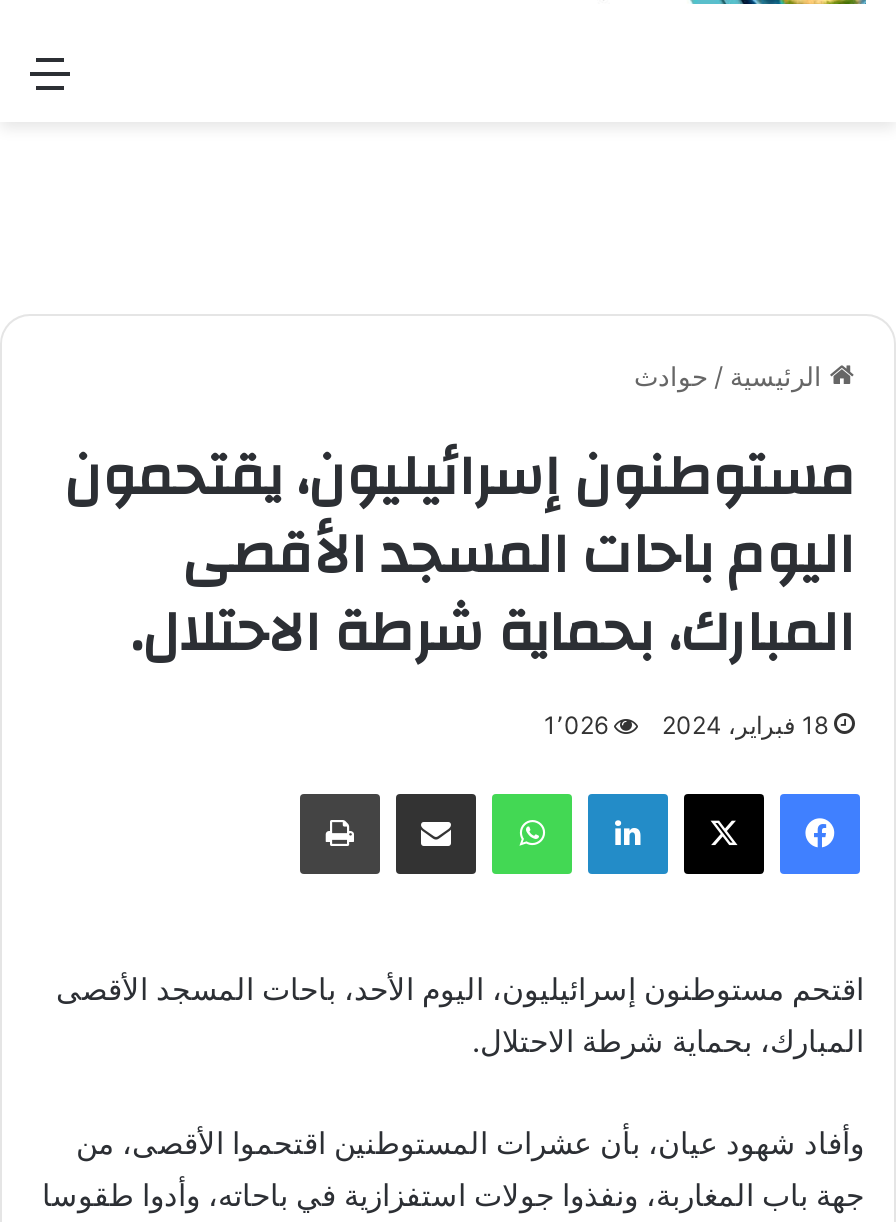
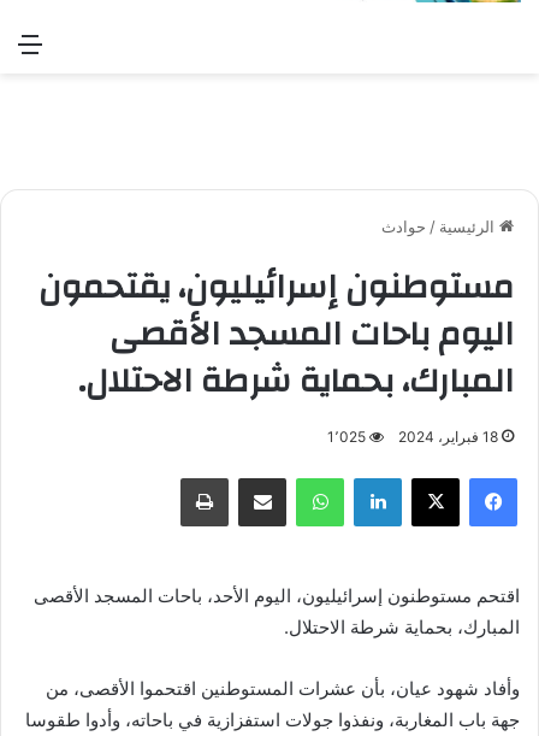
- 1٬026
+ 1٬025
